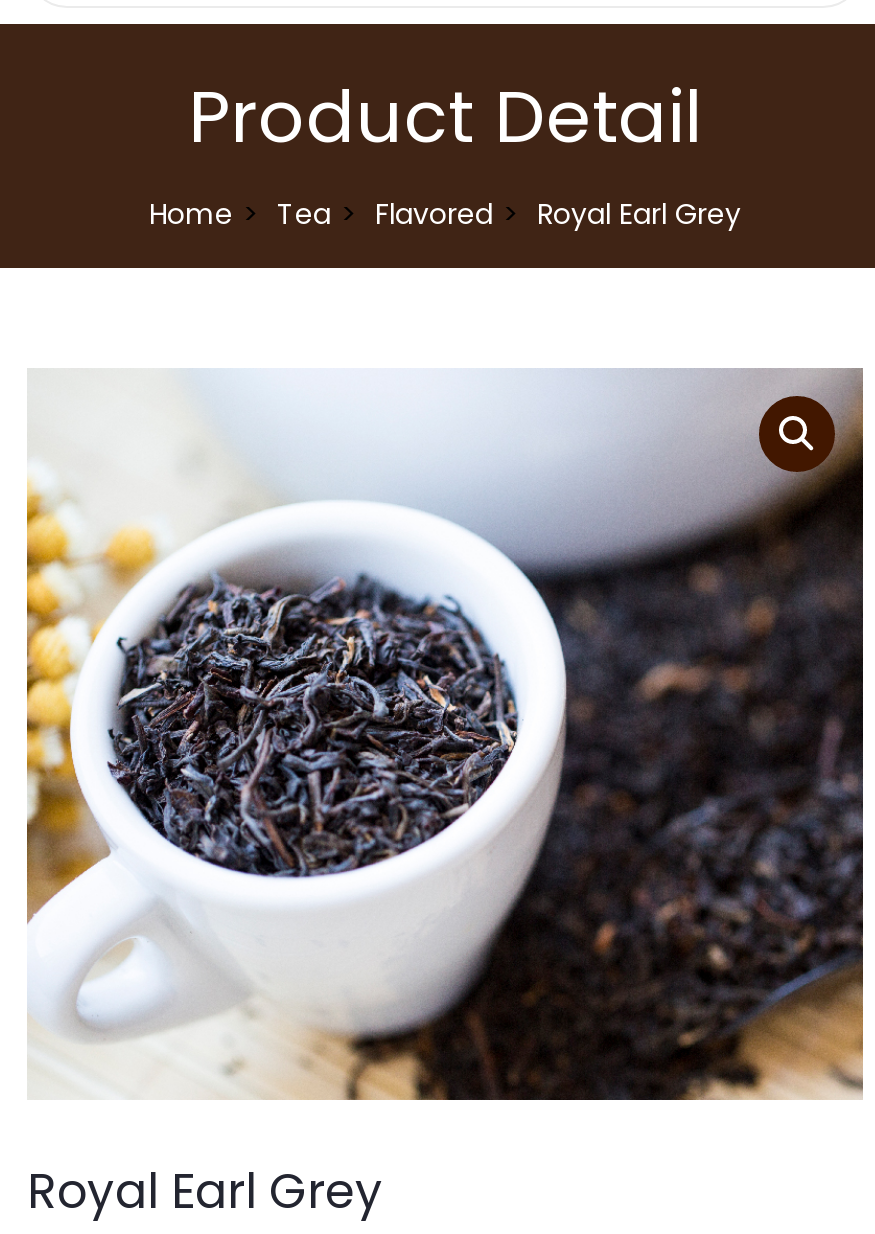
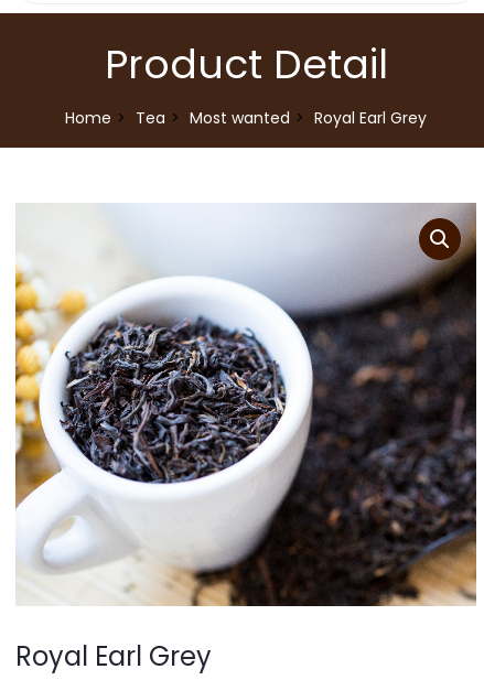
- Flavored
+ Most wanted
